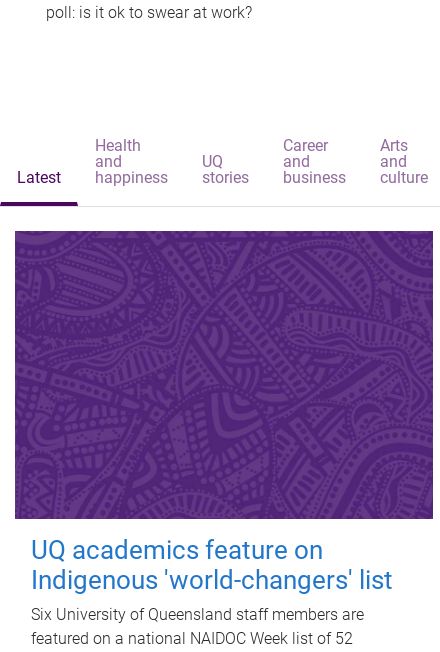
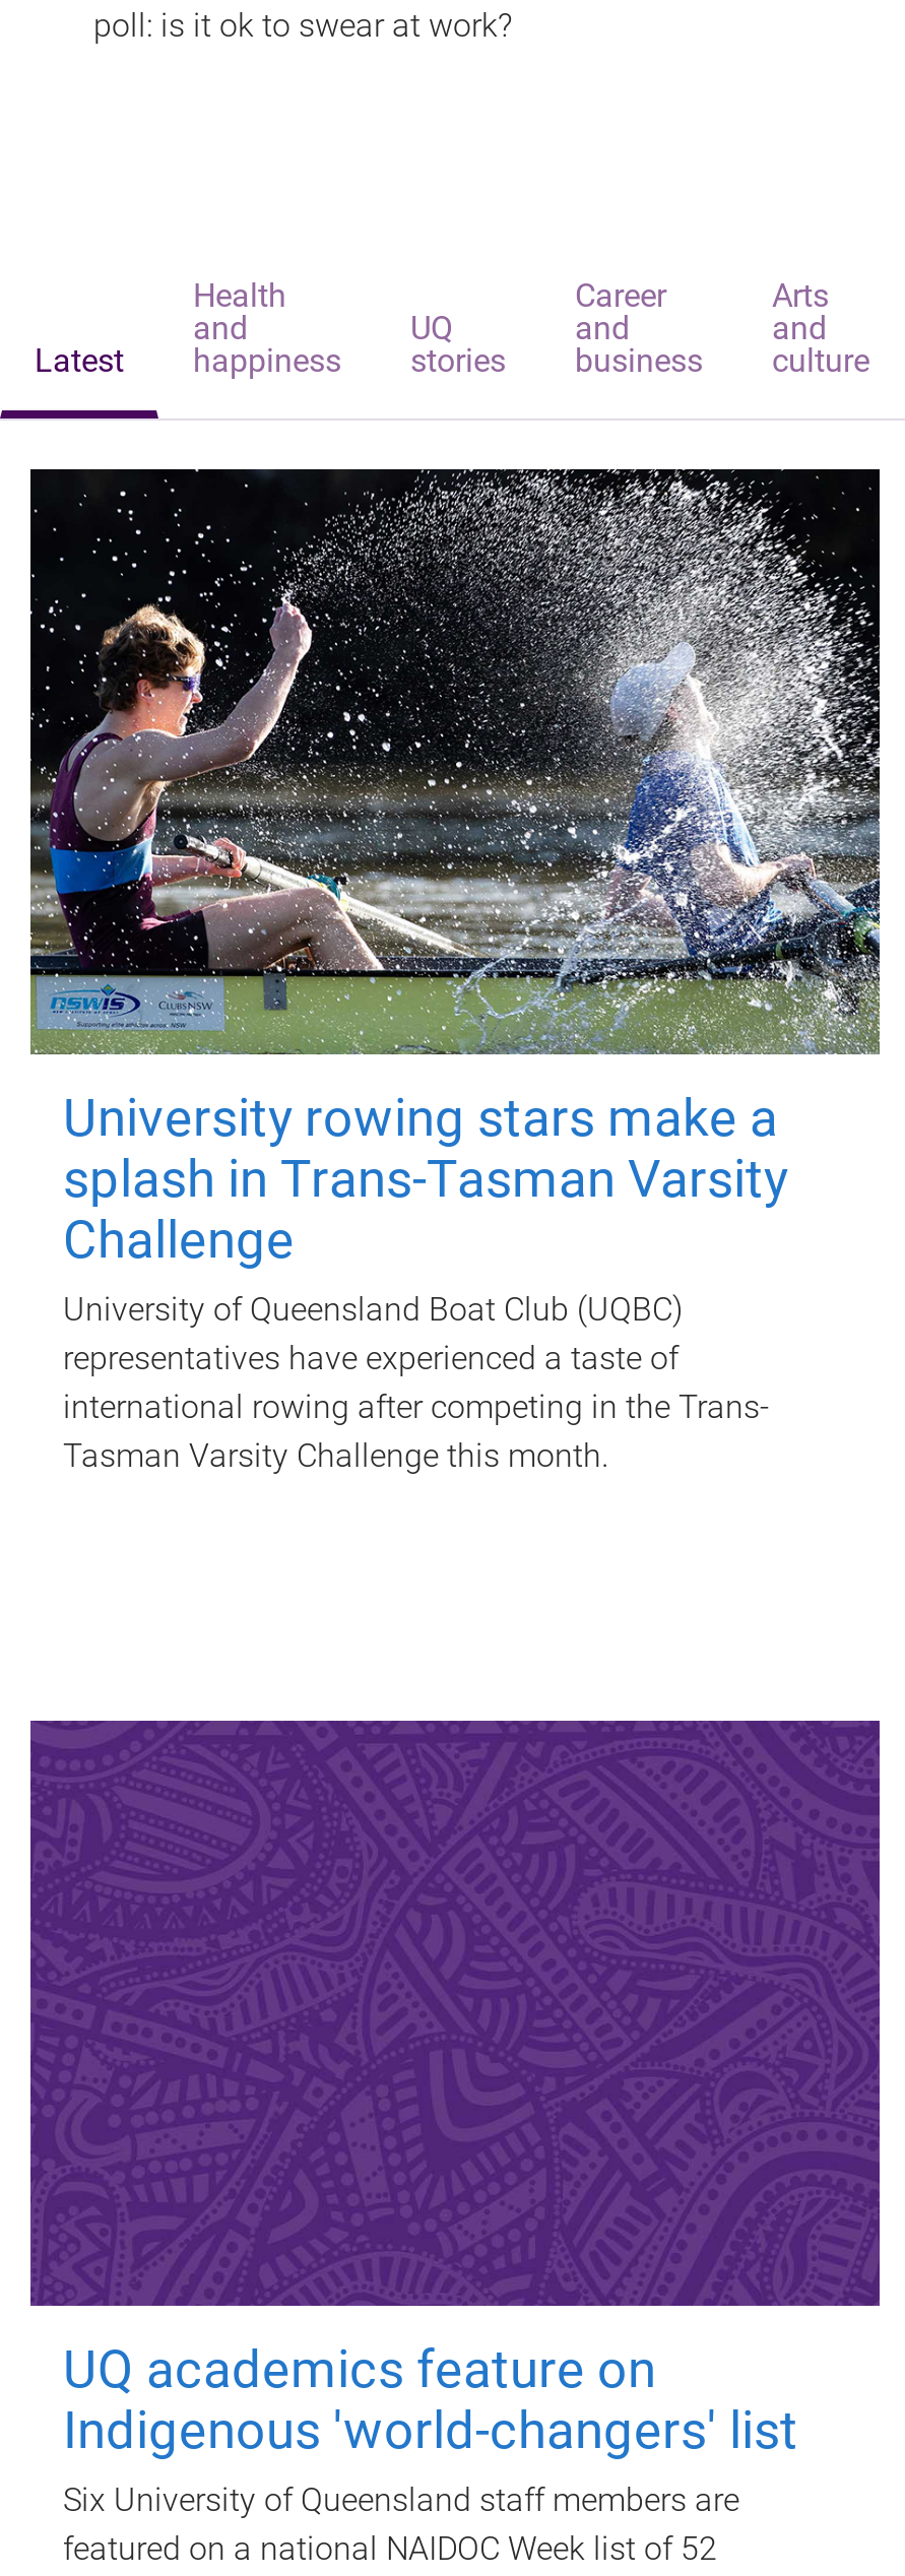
+ [image]
+ University rowing stars make a
+ splash in Trans-Tasman Varsity
+ Challenge
+ University of Queensland Boat Club (UQBC)
+ representatives have experienced a taste of
+ international rowing after competing in the Trans-
+ Tasman Varsity Challenge this month.
